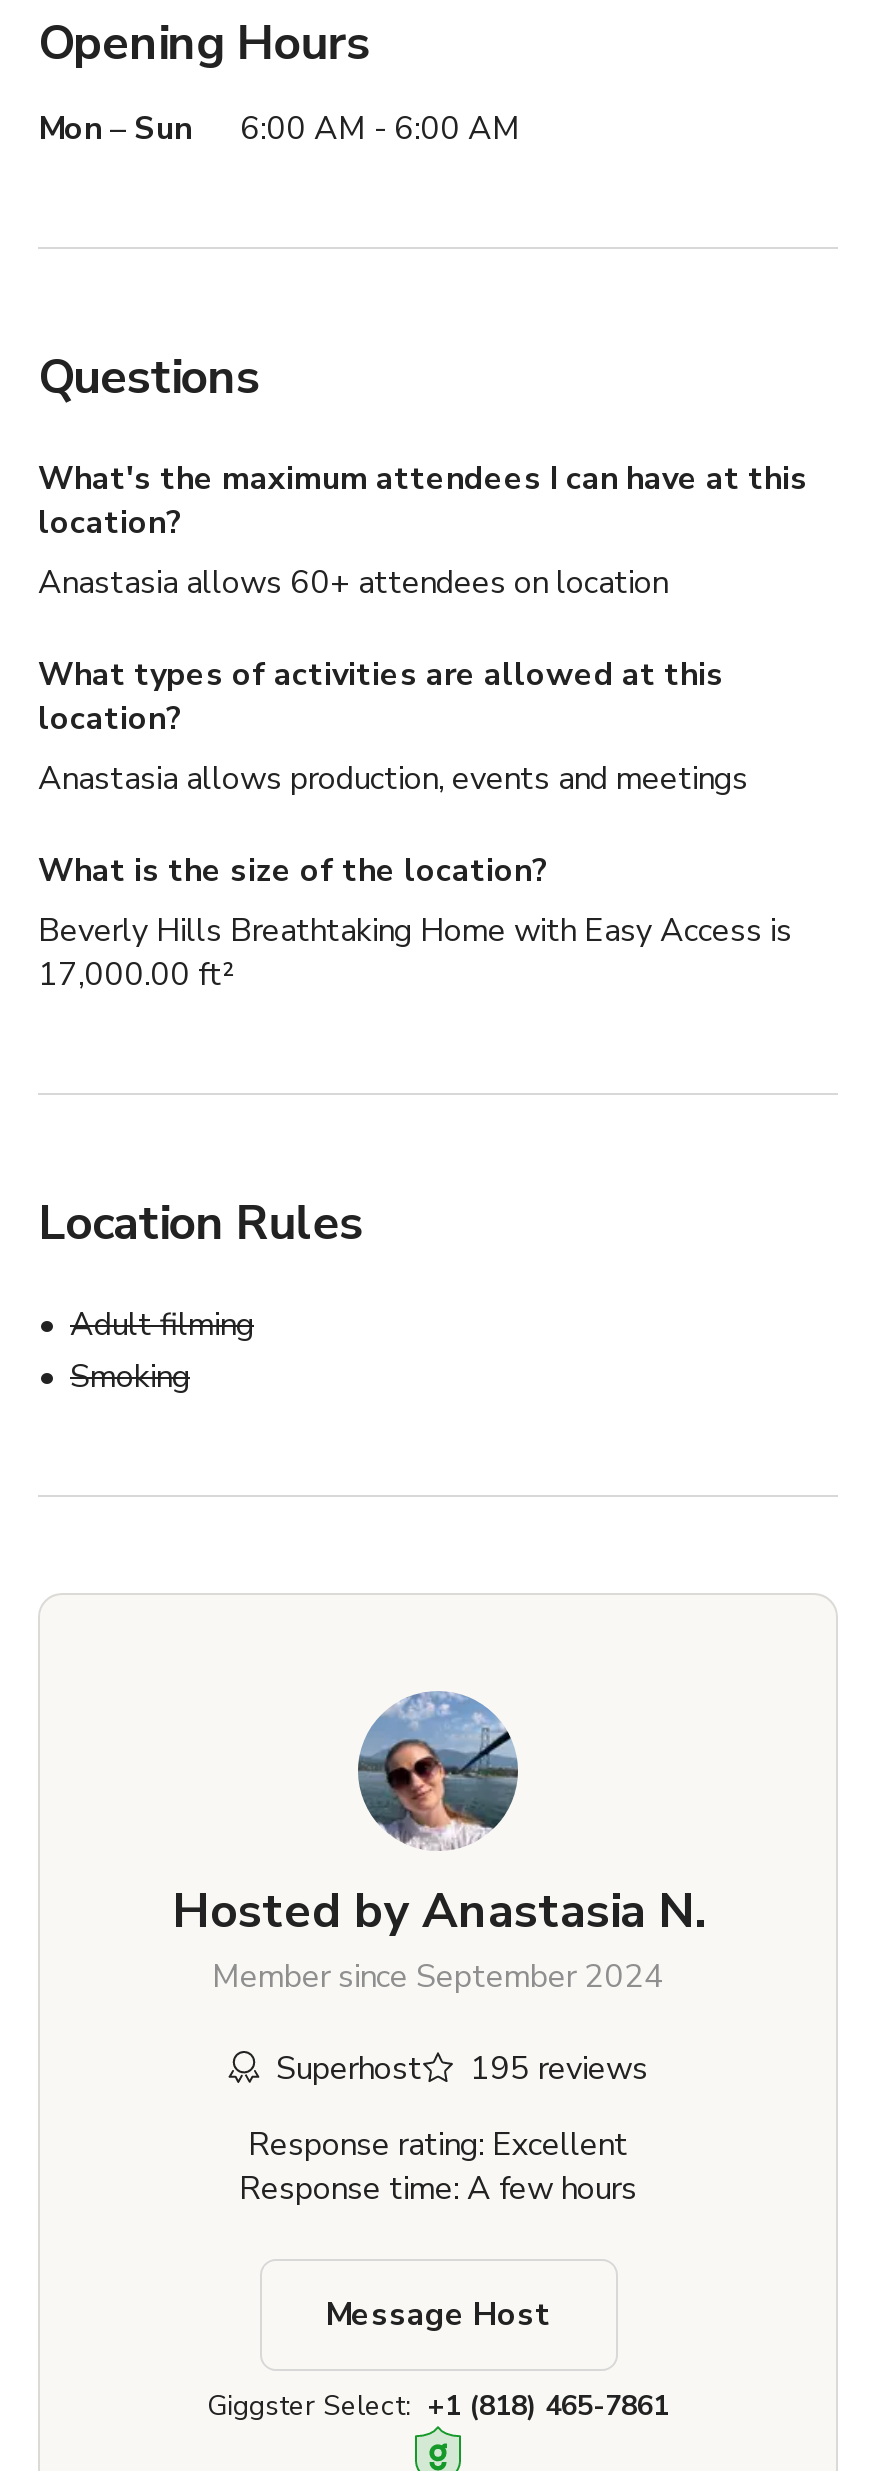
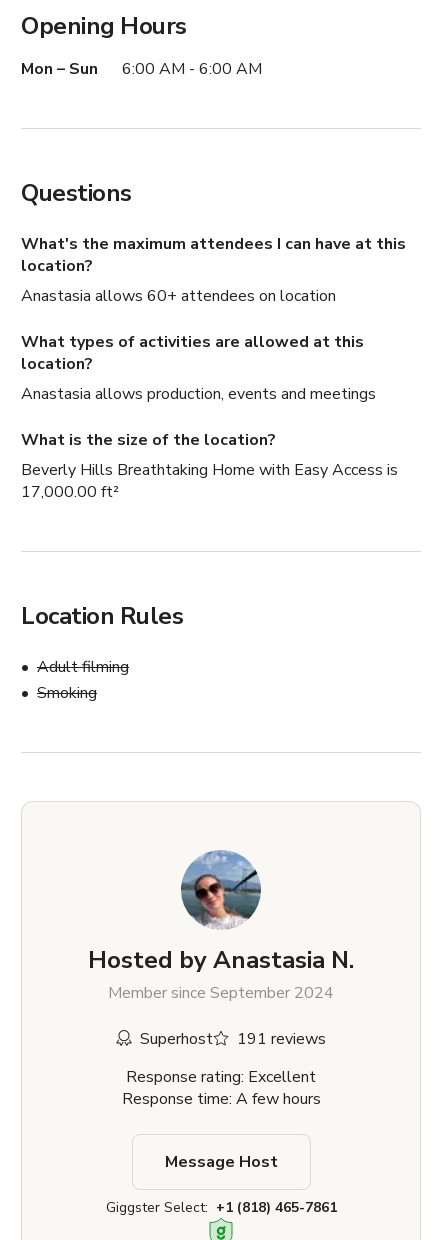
- Superhost 195 reviews
+ Superhost 191 reviews
